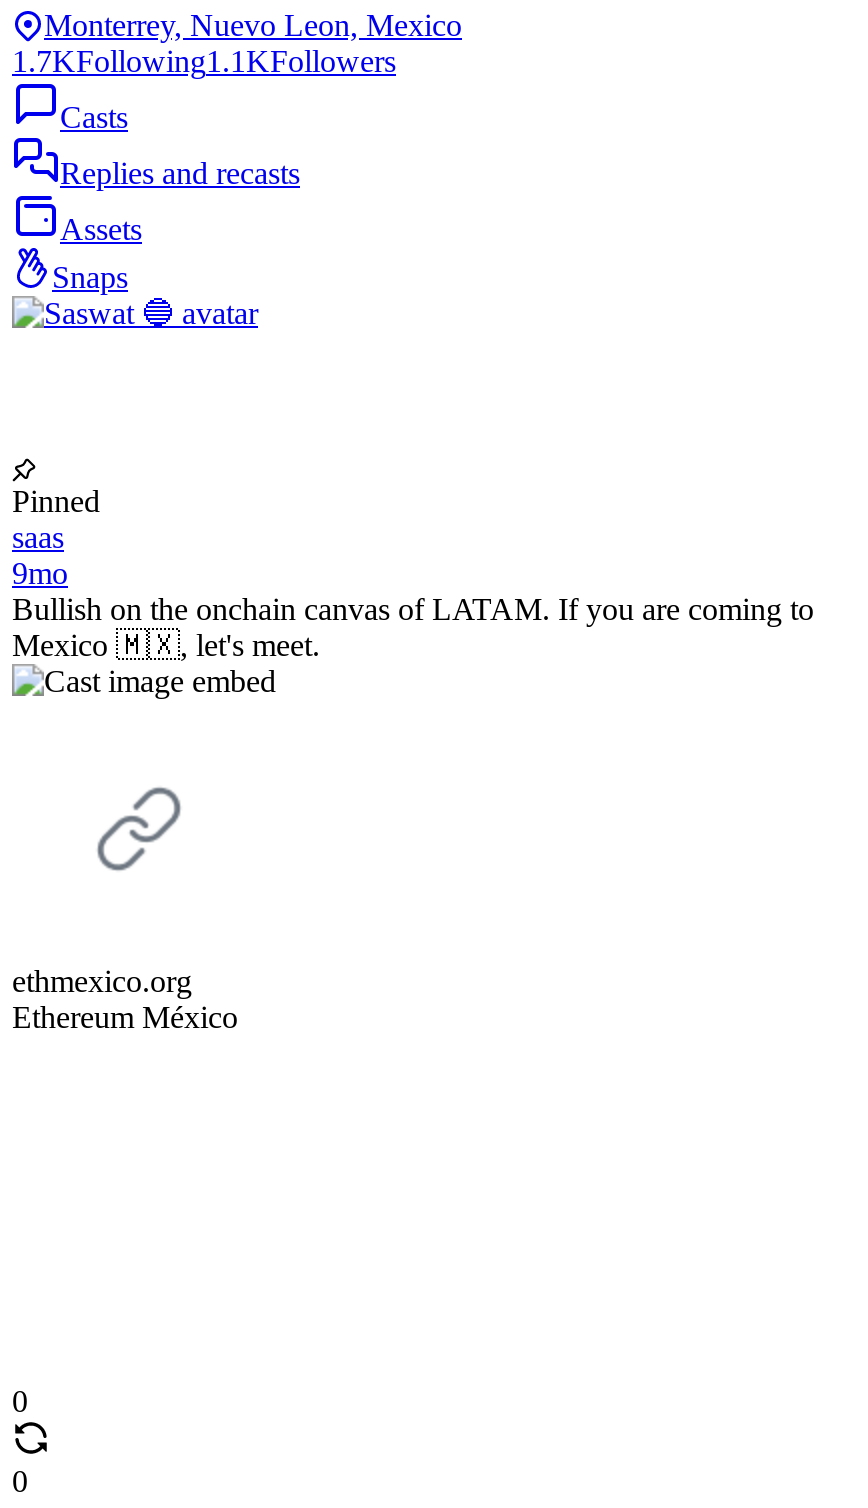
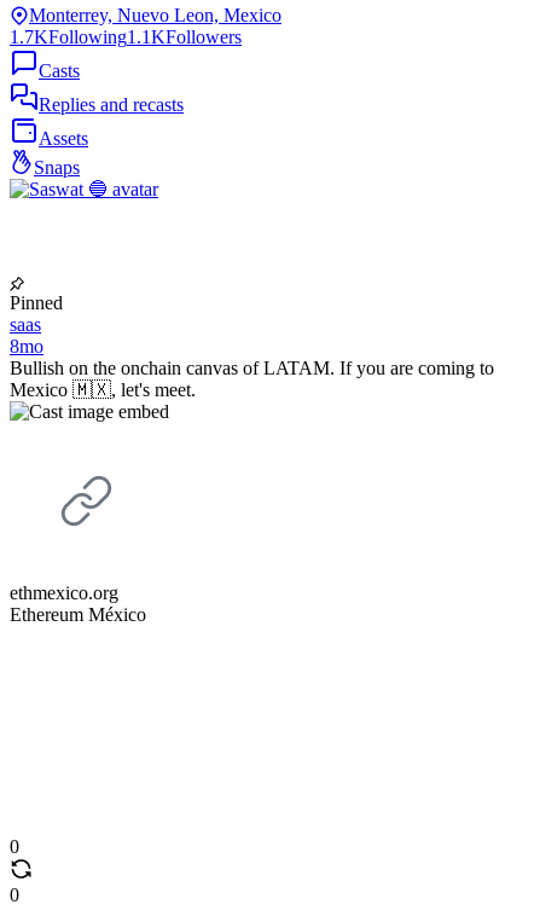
- 9mo
+ 8mo
